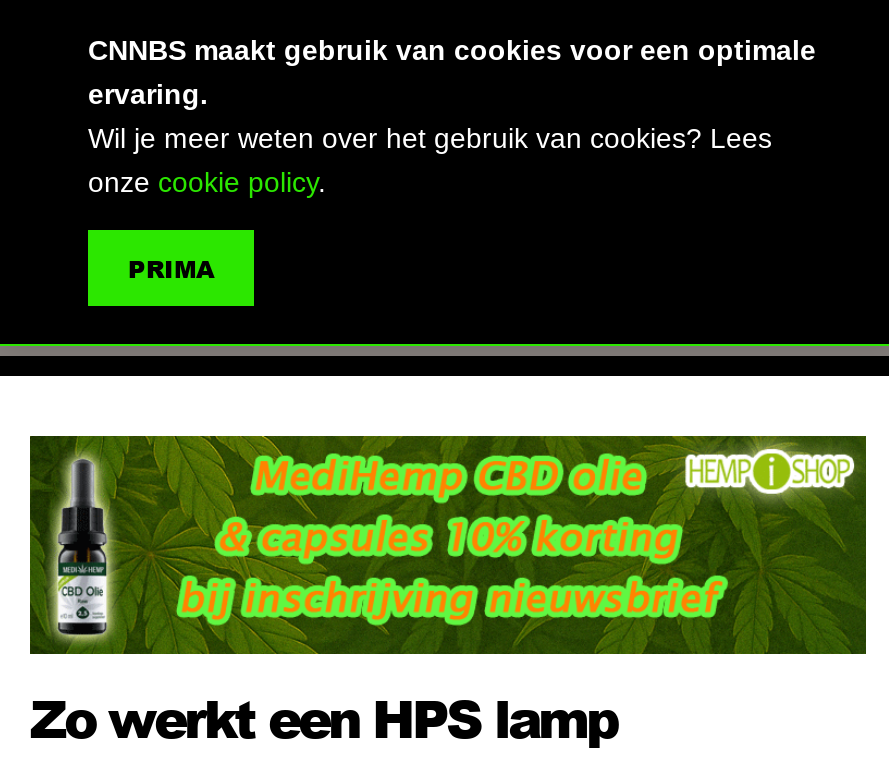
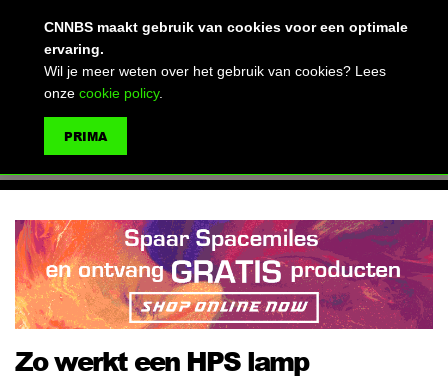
- [image]
+ [image]
